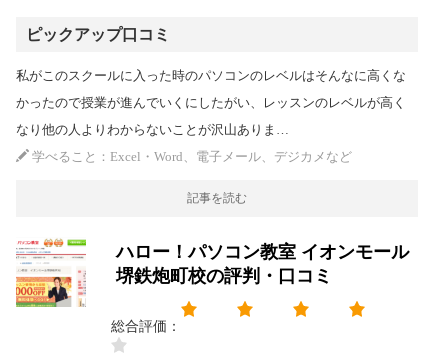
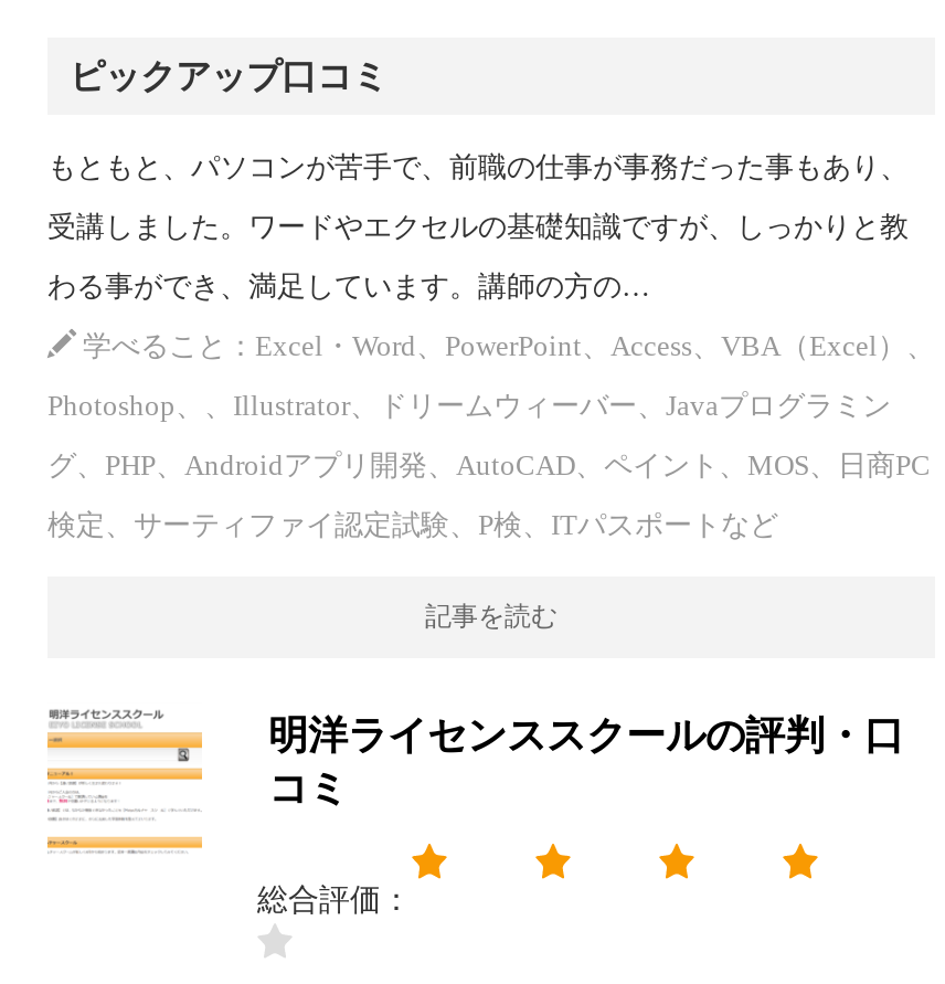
- 私がこのスクールに入った時のパソコンのレベルはそんなに高くな
- かったので授業が進んでいくにしたがい、レッスンのレベルが高く
- なり他の人よりわからないことが沢山ありま…
- 学べること：Excel・Word、電子メール、デジカメなど
+ もともと、パソコンが苦手で、前職の仕事が事務だった事もあり、
+ 受講しました。ワードやエクセルの基礎知識ですが、しっかりと教
+ わる事ができ、満足しています。講師の方の…
+ 学べること：Excel・Word、PowerPoint、Access、VBA（Excel）、
+ Photoshop、、Illustrator、ドリームウィーバー、Javaプログラミン
+ グ、PHP、Androidアプリ開発、AutoCAD、ペイント、MOS、日商PC
+ 検定、サーティファイ認定試験、P検、ITパスポートなど

- [image]
- ハロー！パソコン教室 イオンモール
- 堺鉄炮町校の評判・口コミ
+ [image]
+ 明洋ライセンススクールの評判・口
+ コミ
